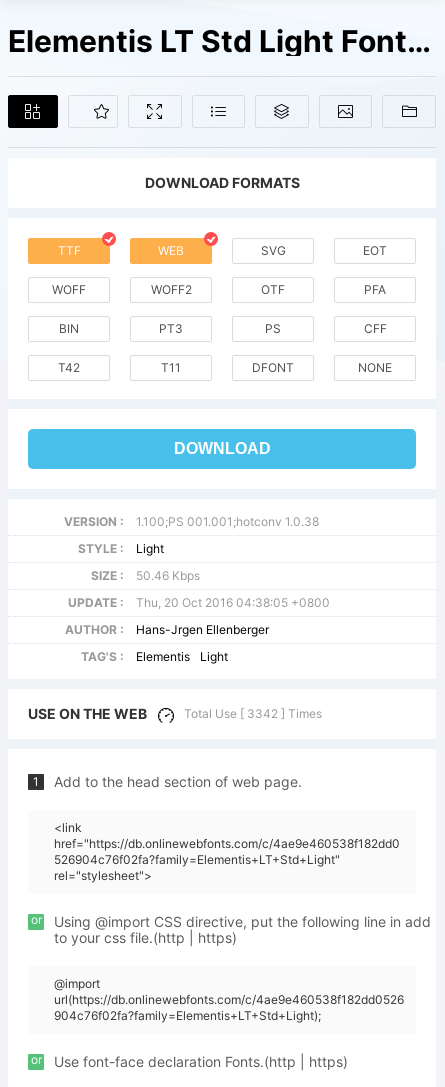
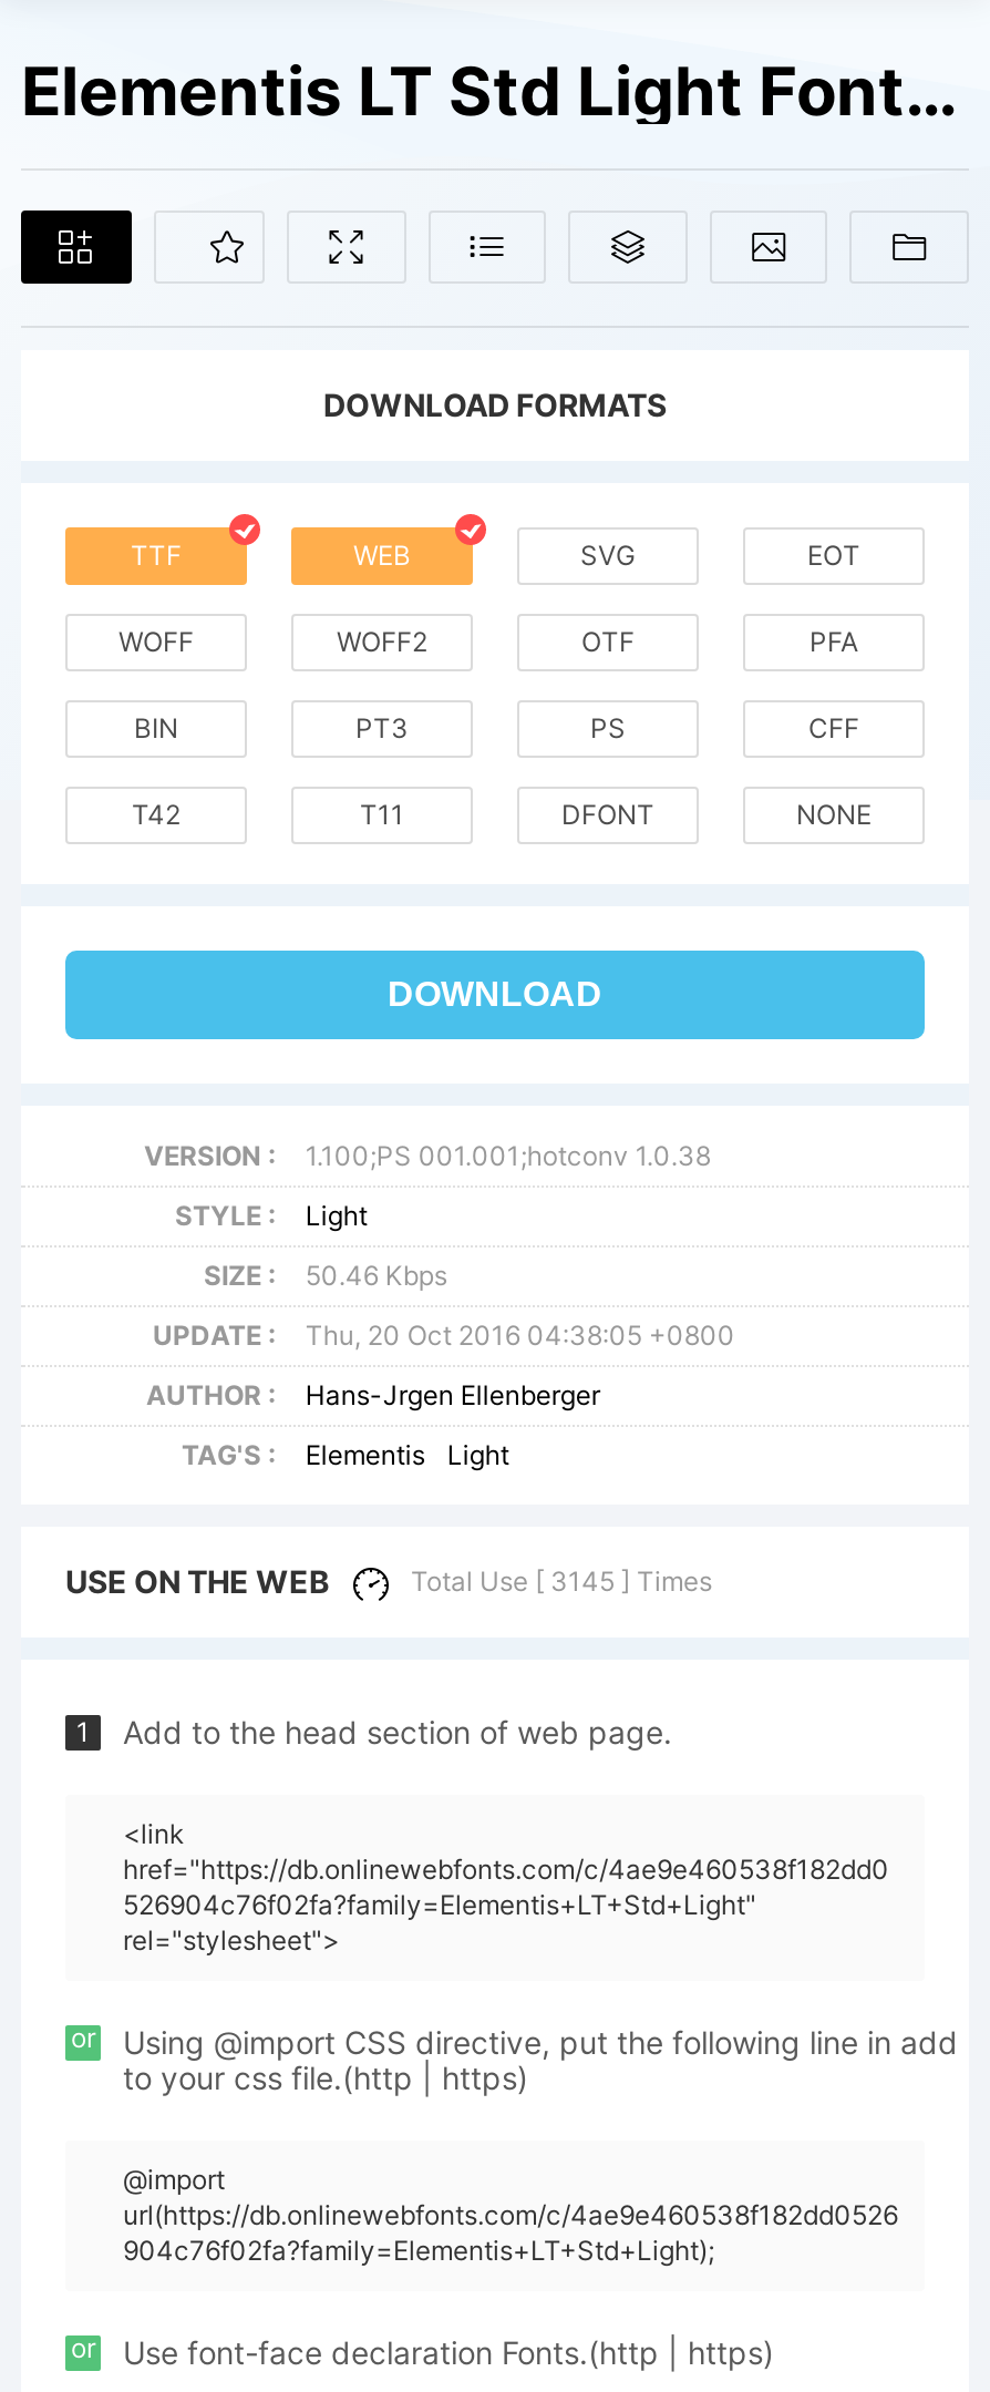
- Total Use [ 3342 ] Times
+ Total Use [ 3145 ] Times
